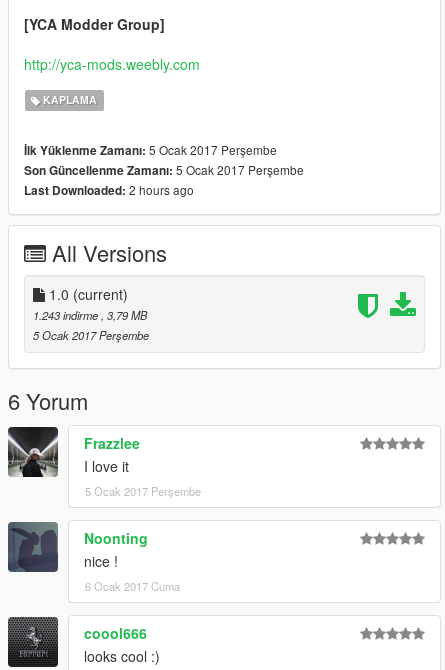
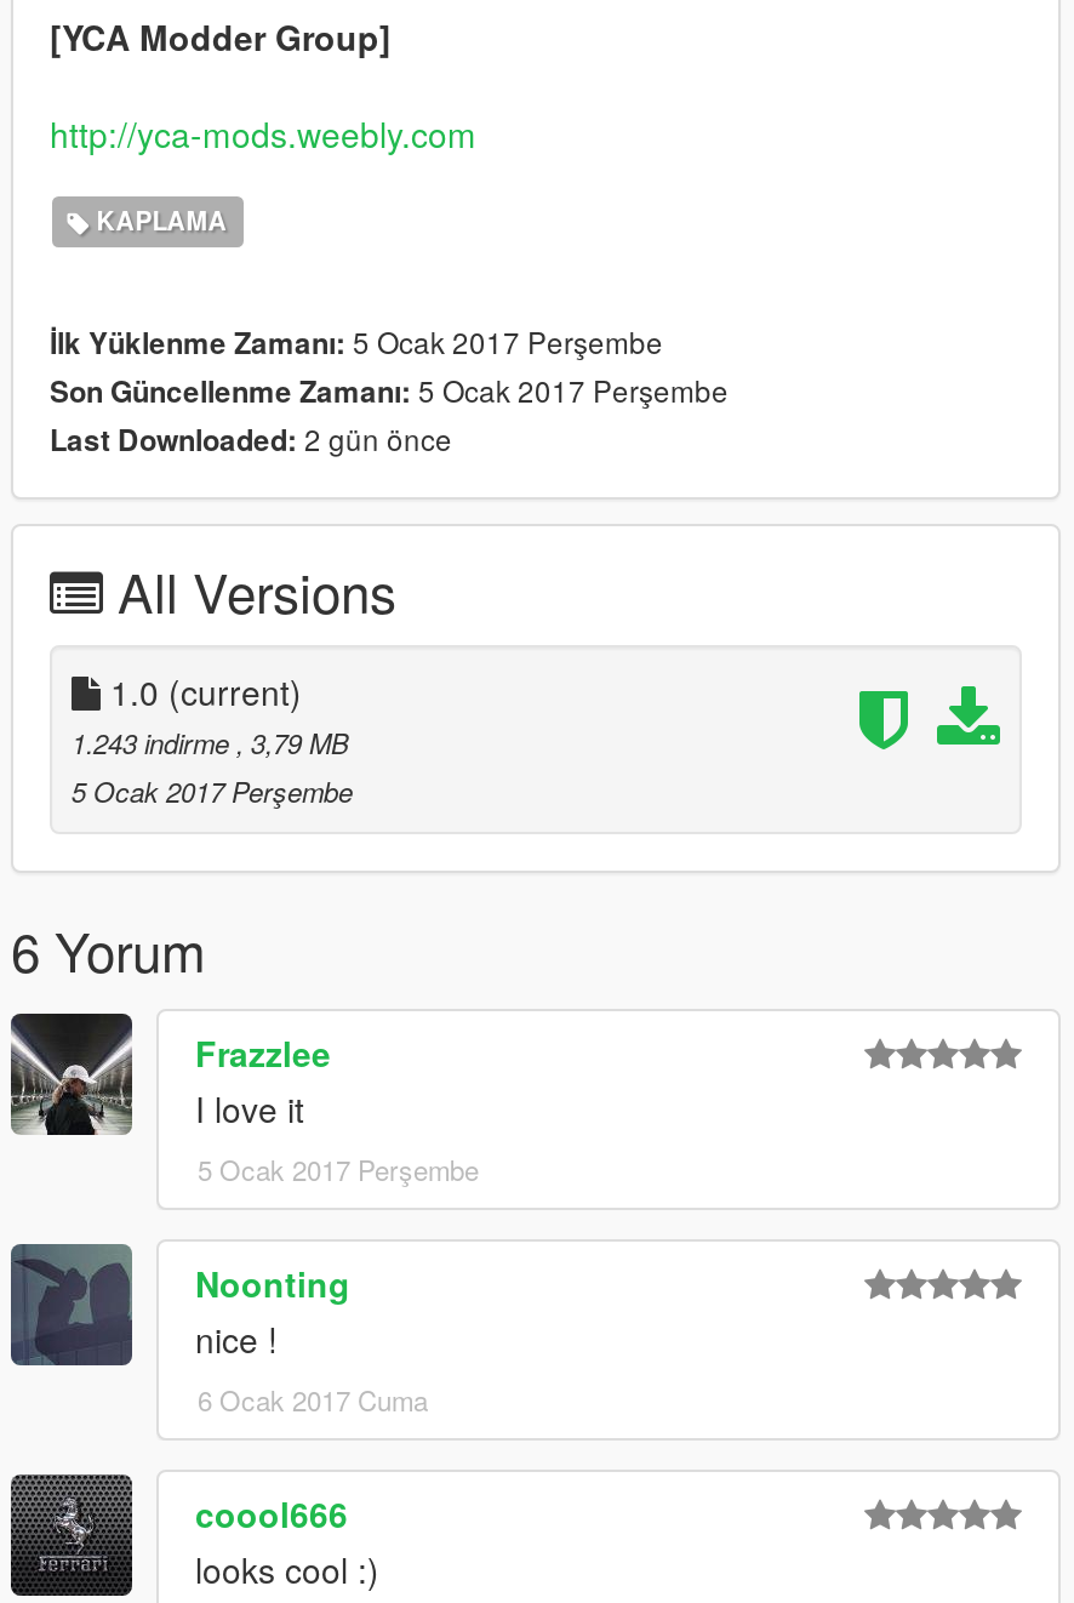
- Last Downloaded: 2 hours ago
+ Last Downloaded: 2 gün önce
